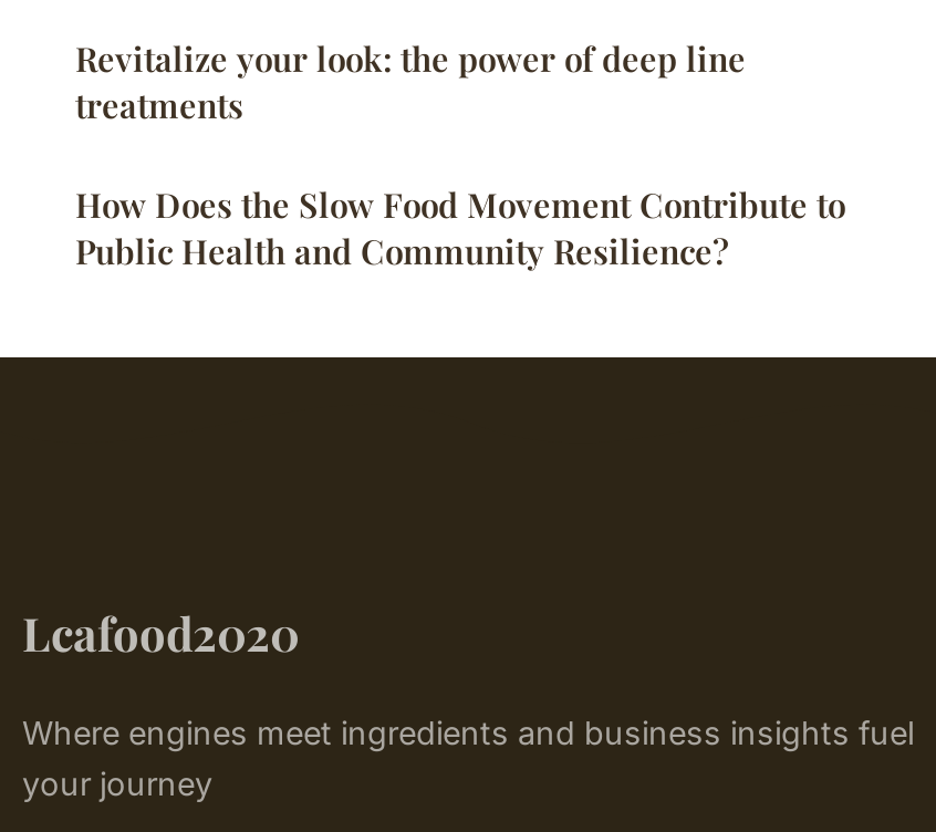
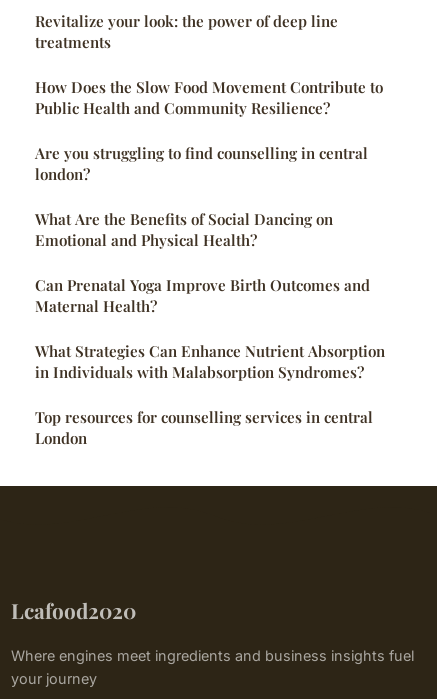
+ Are you struggling to find counselling in central
+ london?
+ What Are the Benefits of Social Dancing on
+ Emotional and Physical Health?
+ Can Prenatal Yoga Improve Birth Outcomes and
+ Maternal Health?
+ What Strategies Can Enhance Nutrient Absorption
+ in Individuals with Malabsorption Syndromes?
+ Top resources for counselling services in central
+ London
